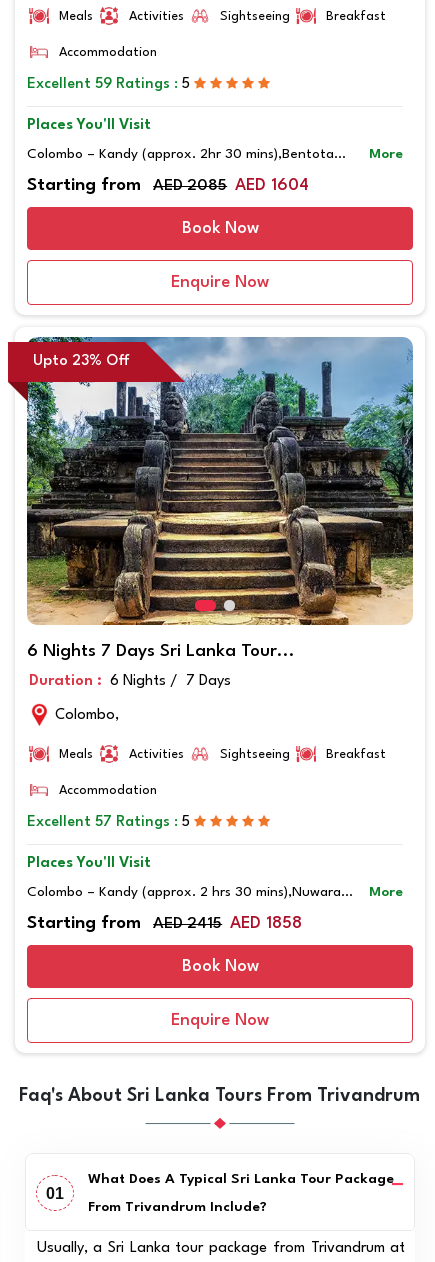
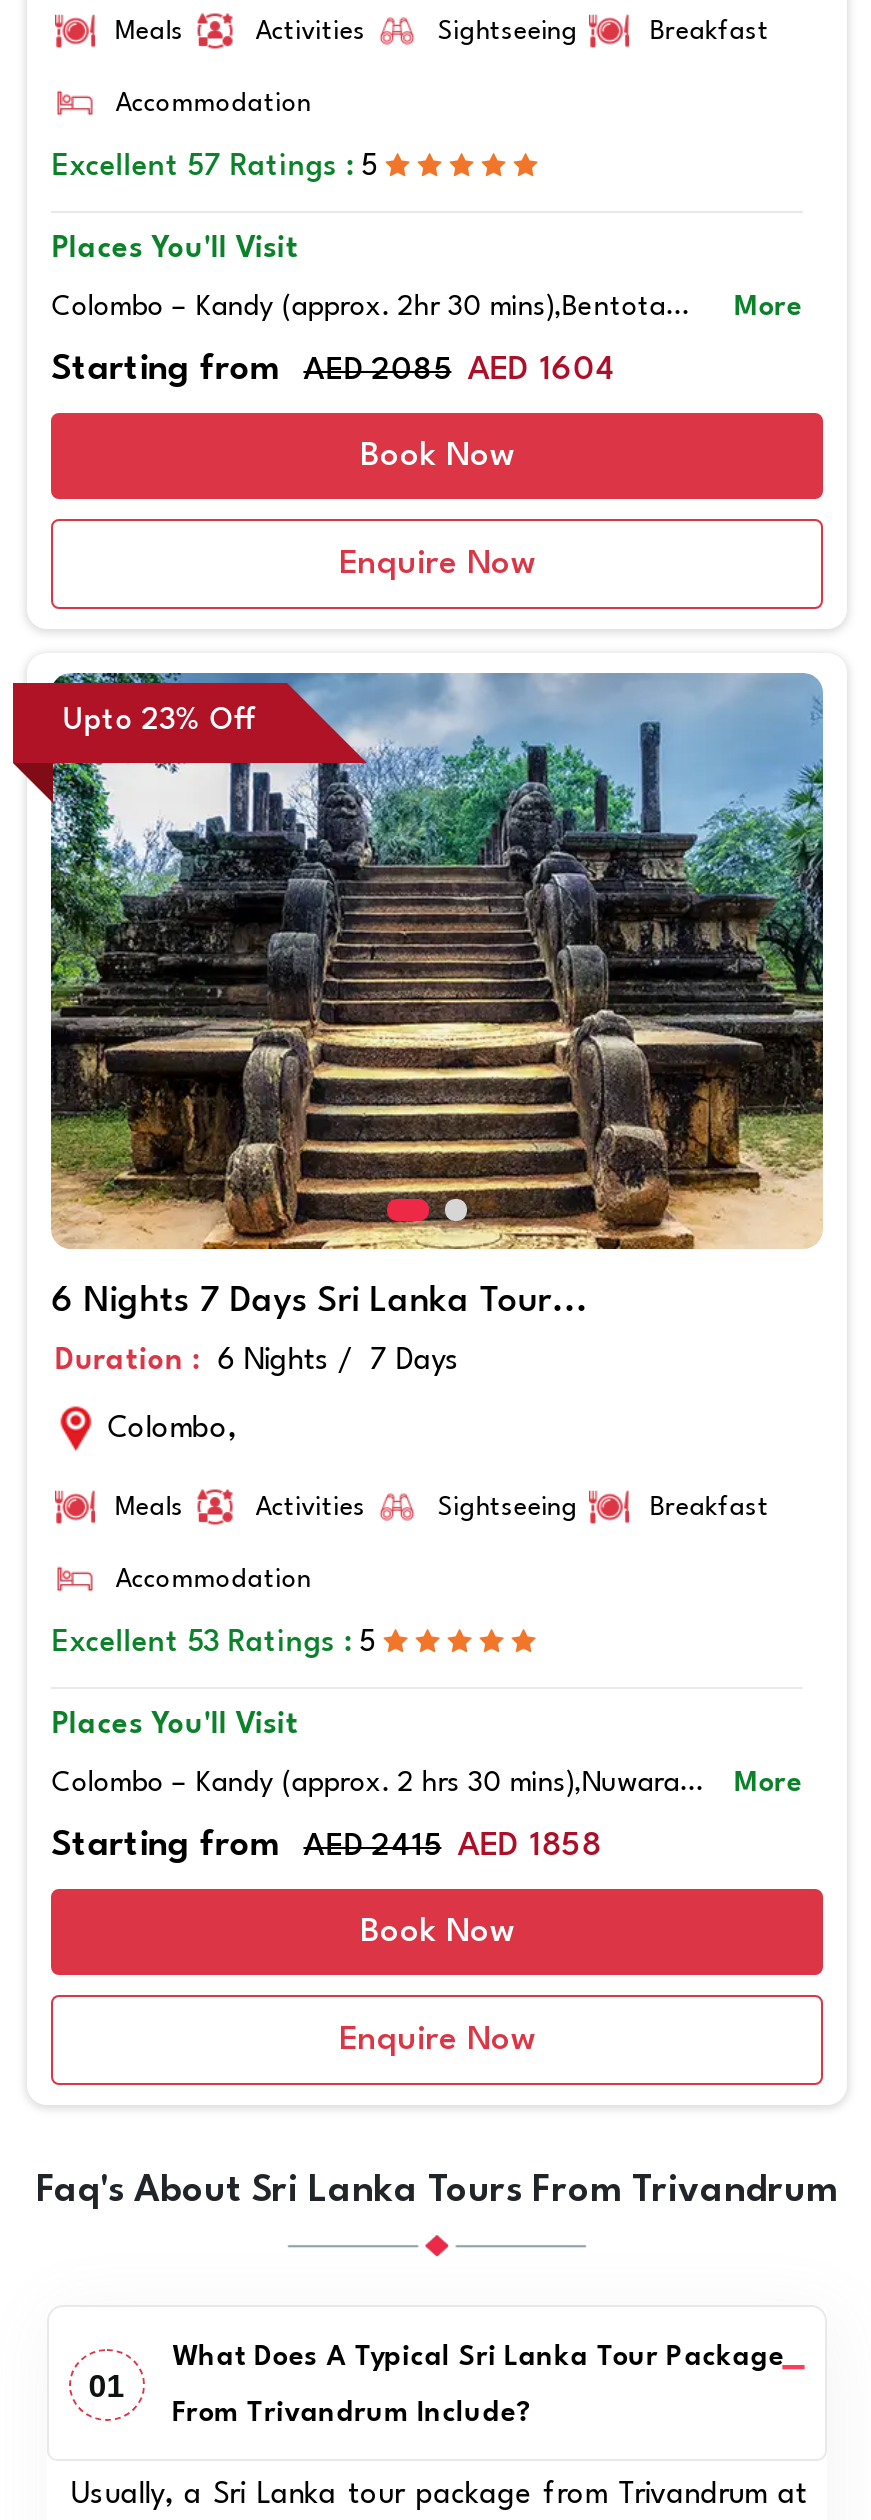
- Excellent 59 Ratings : 5

+ Excellent 53 Ratings : 5

moved up: Excellent 57 Ratings : 5
